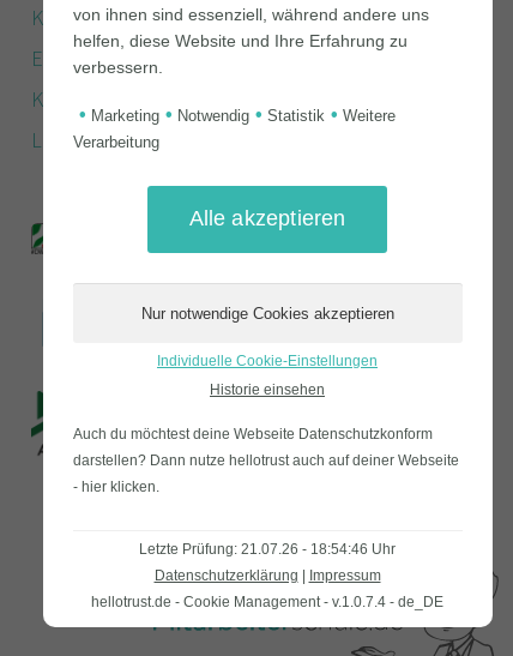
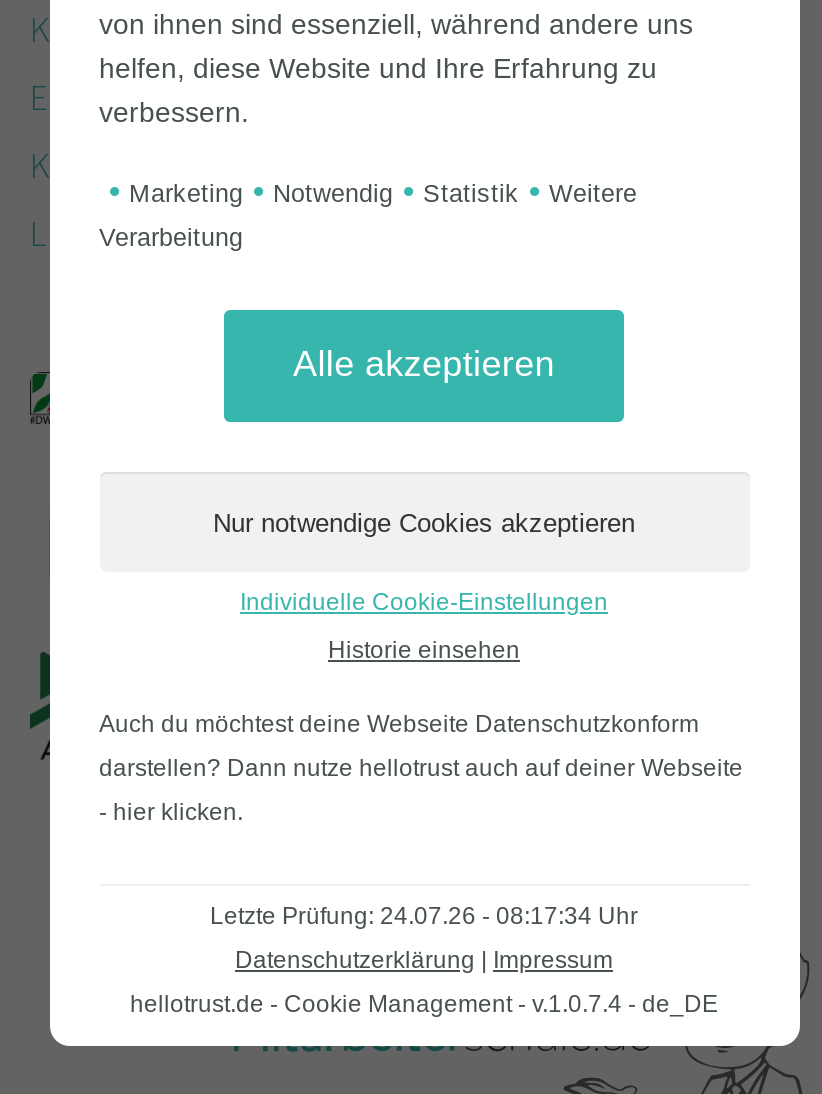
- Letzte Prüfung: 21.07.26 - 18:54:46 Uhr
+ Letzte Prüfung: 24.07.26 - 08:17:34 Uhr
